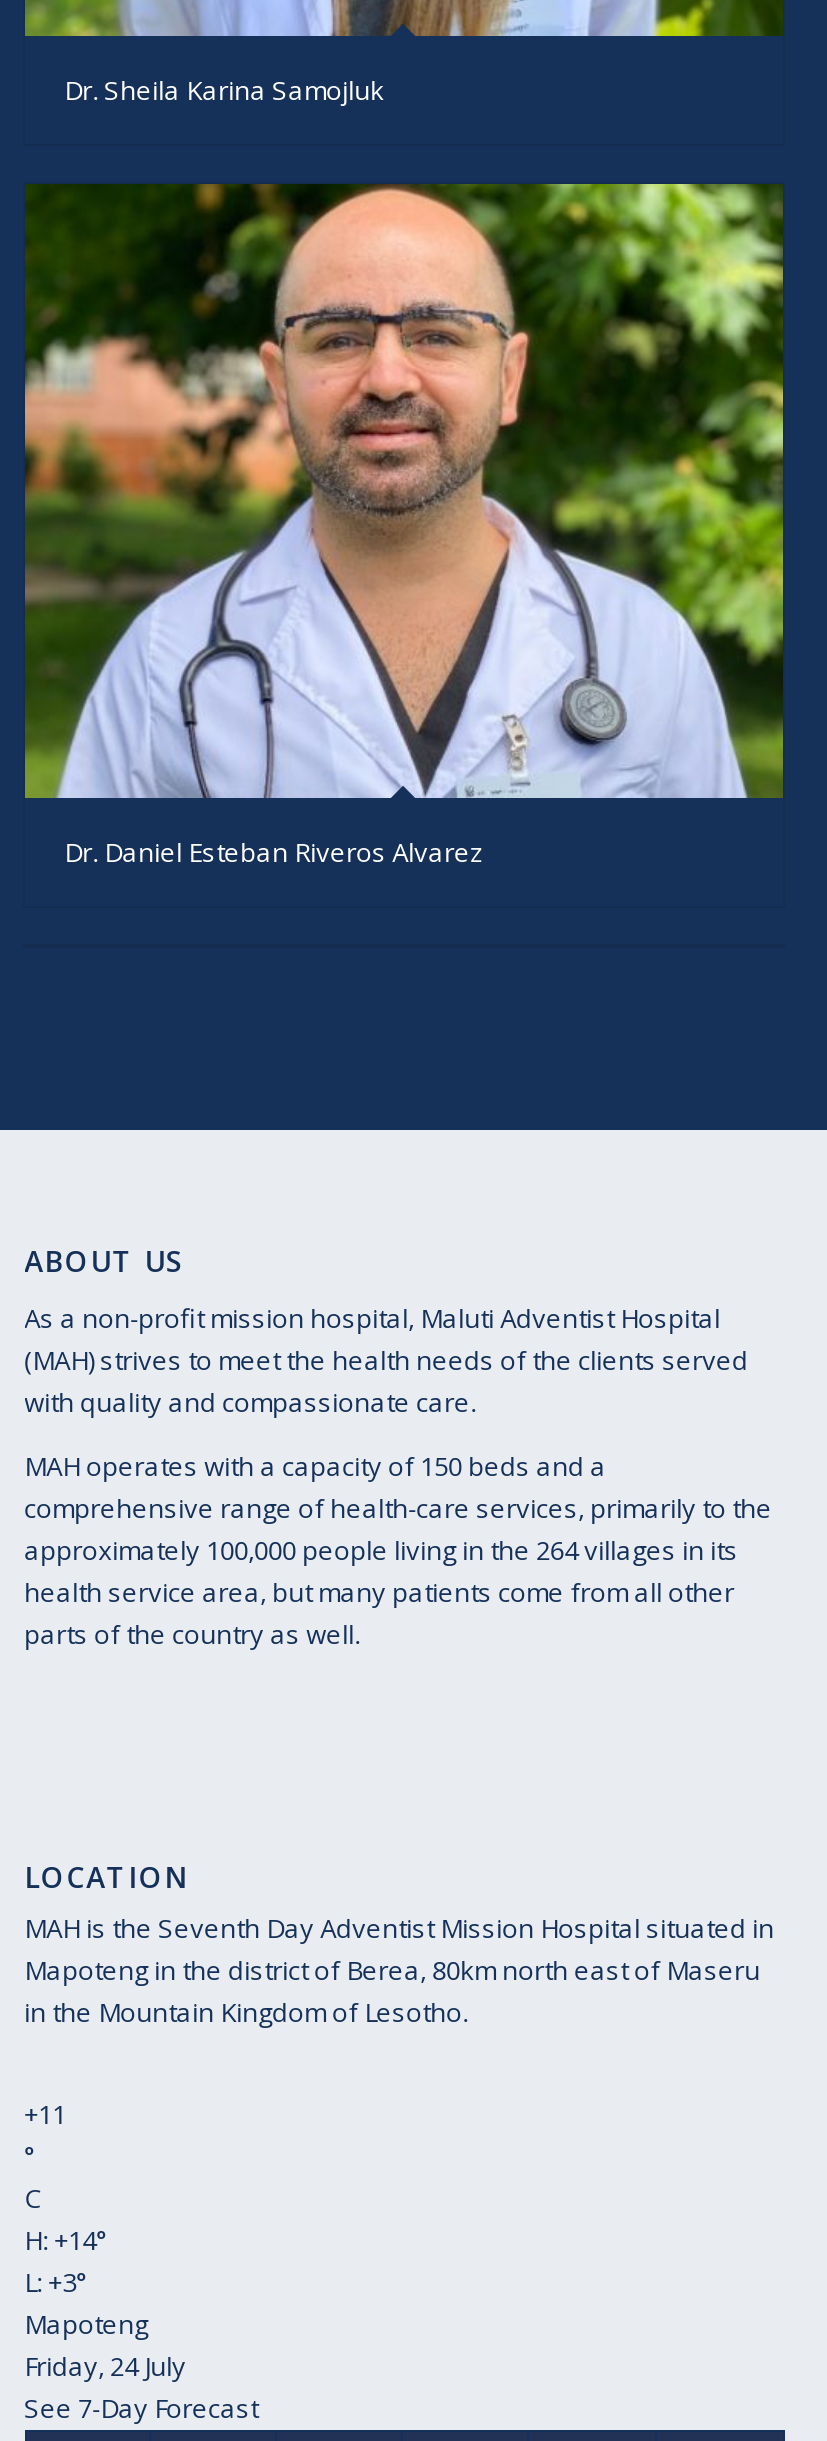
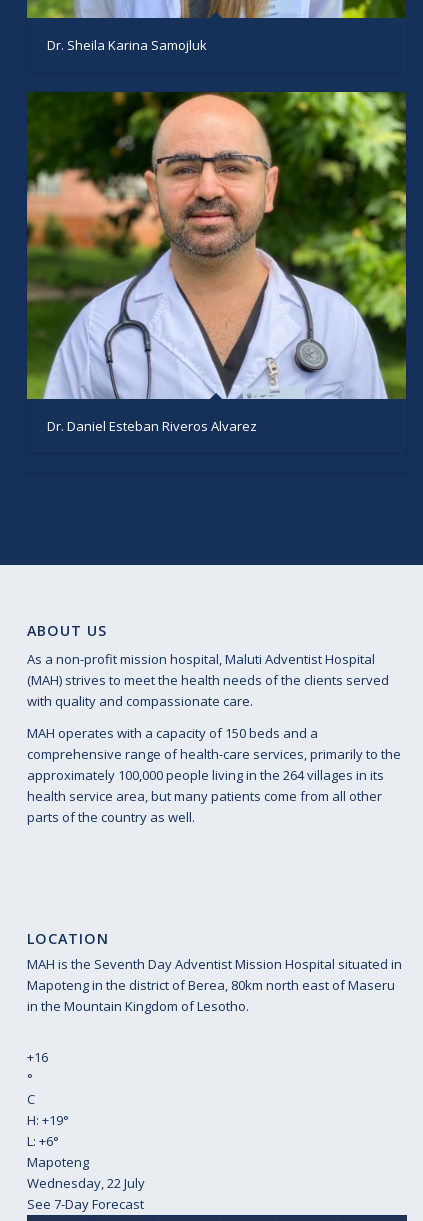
- +11
+ +16

- H: +14°
+ H: +19°

- L: +3°
+ L: +6°

- Friday, 24 July
+ Wednesday, 22 July
